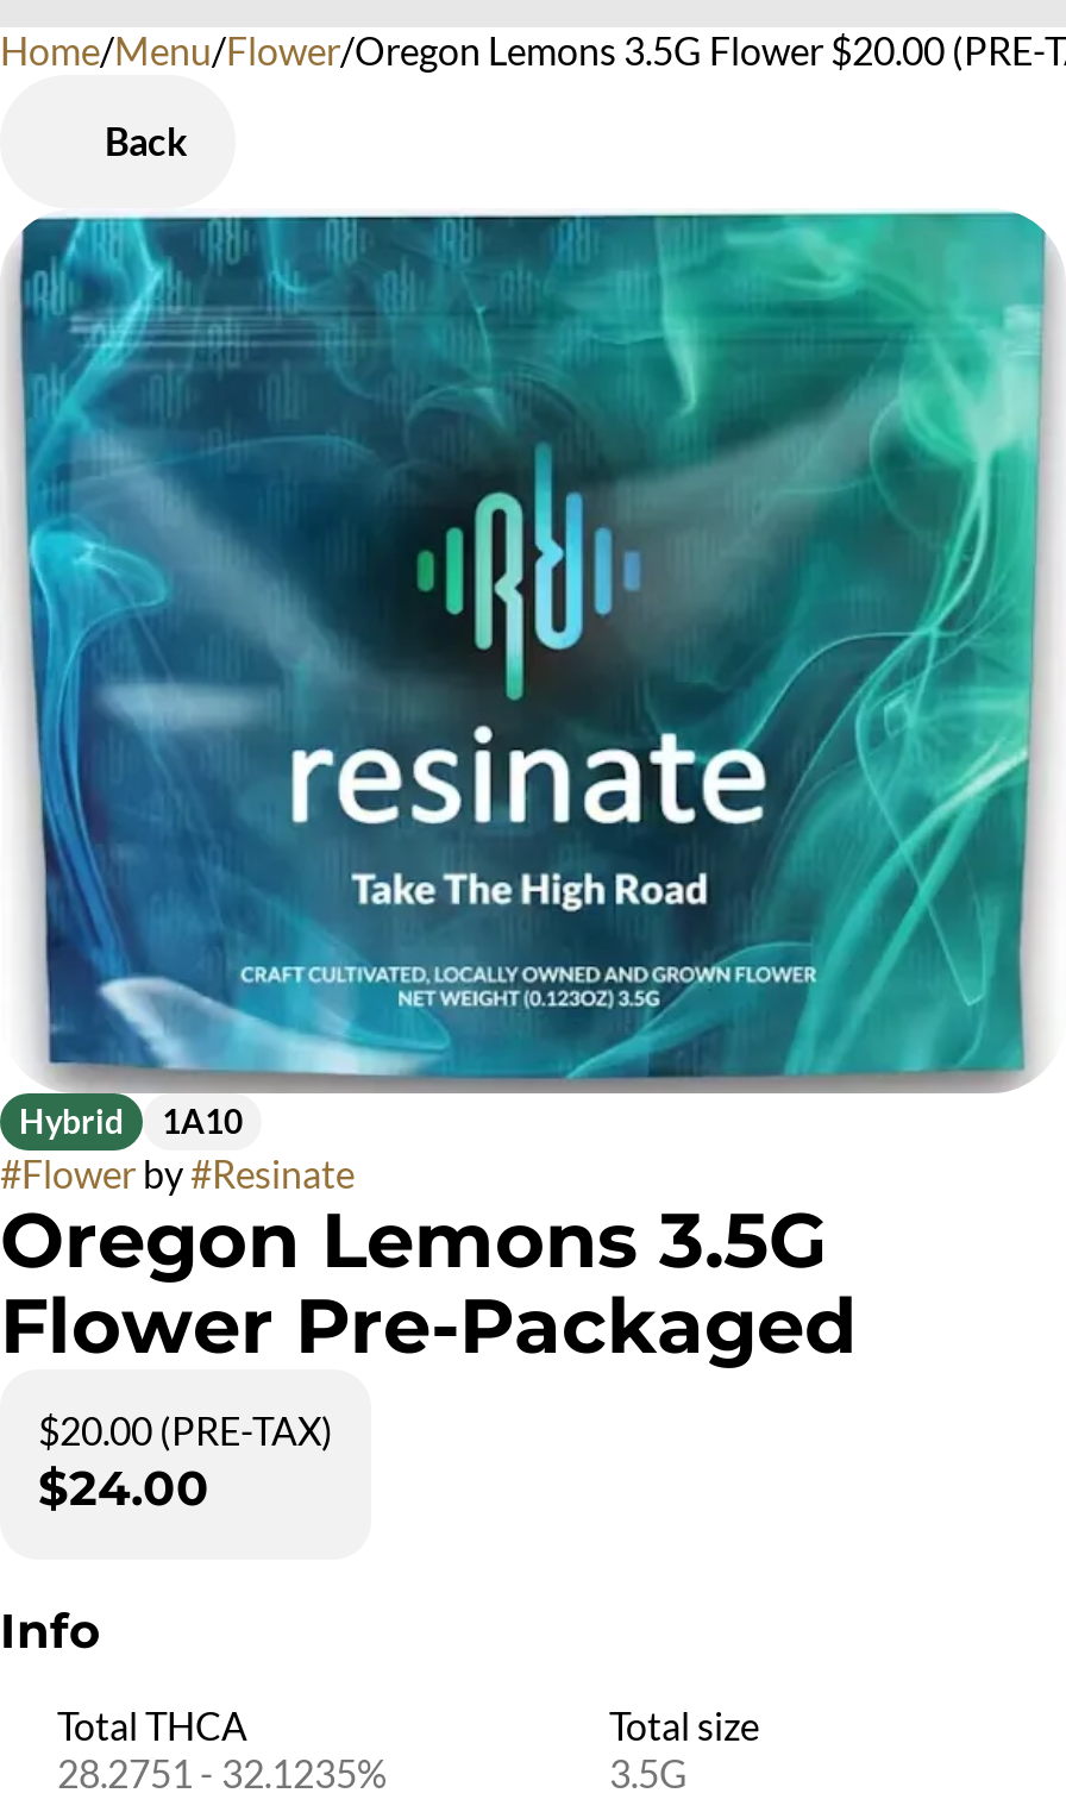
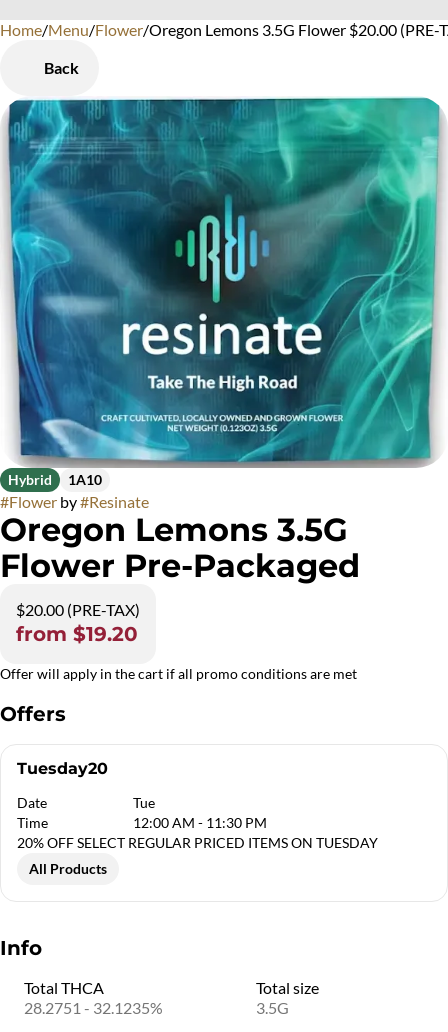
- $24.00
+ from $19.20
+ Offer will apply in the cart if all promo conditions are met
+ Offers
+ Tuesday20
+ Date
+ Tue
+ Time
+ 12:00 AM - 11:30 PM
+ 20% OFF SELECT REGULAR PRICED ITEMS ON TUESDAY
+ All Products
